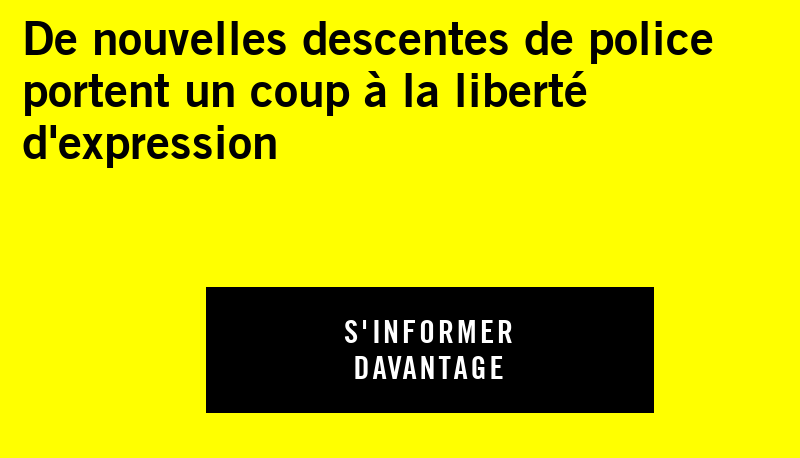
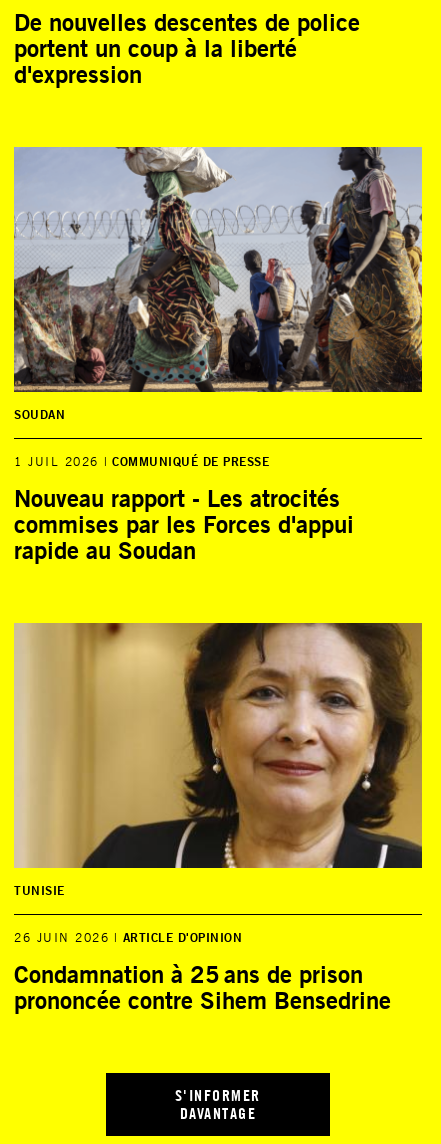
+ [image]
+ SOUDAN
+ 1 JUIL 2026
+ COMMUNIQUÉ DE PRESSE
+ Nouveau rapport - Les atrocités
+ commises par les Forces d'appui
+ rapide au Soudan

+ [image]
+ TUNISIE
+ 26 JUIN 2026
+ ARTICLE D'OPINION
+ Condamnation à 25 ans de prison
+ prononcée contre Sihem Bensedrine
